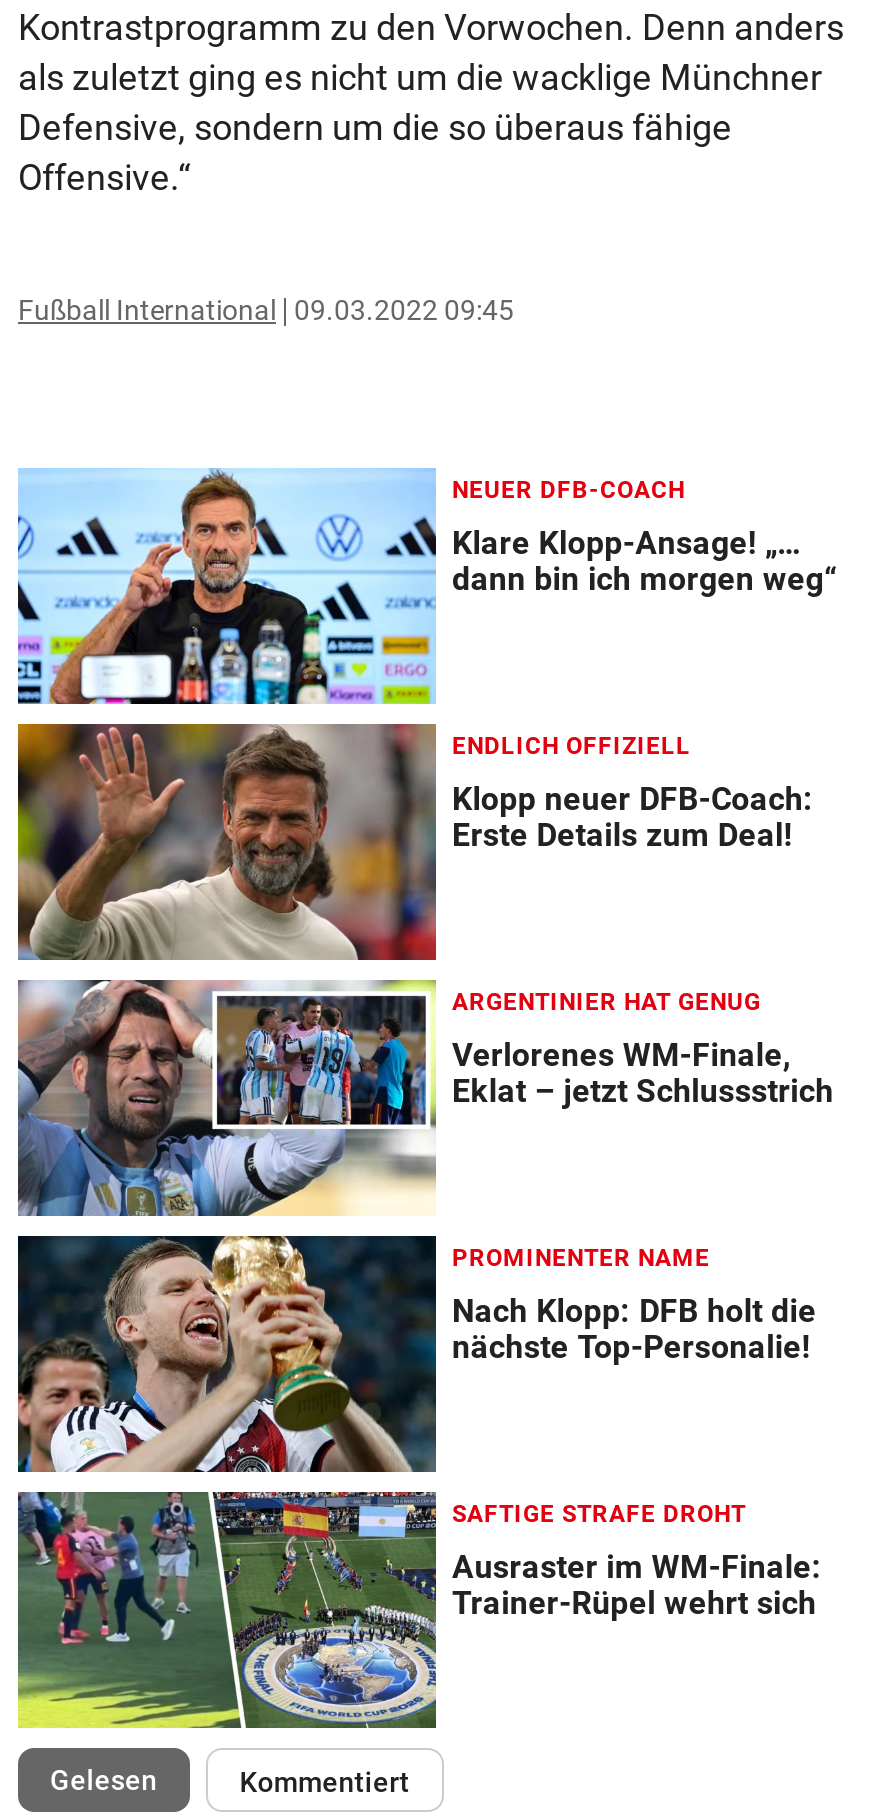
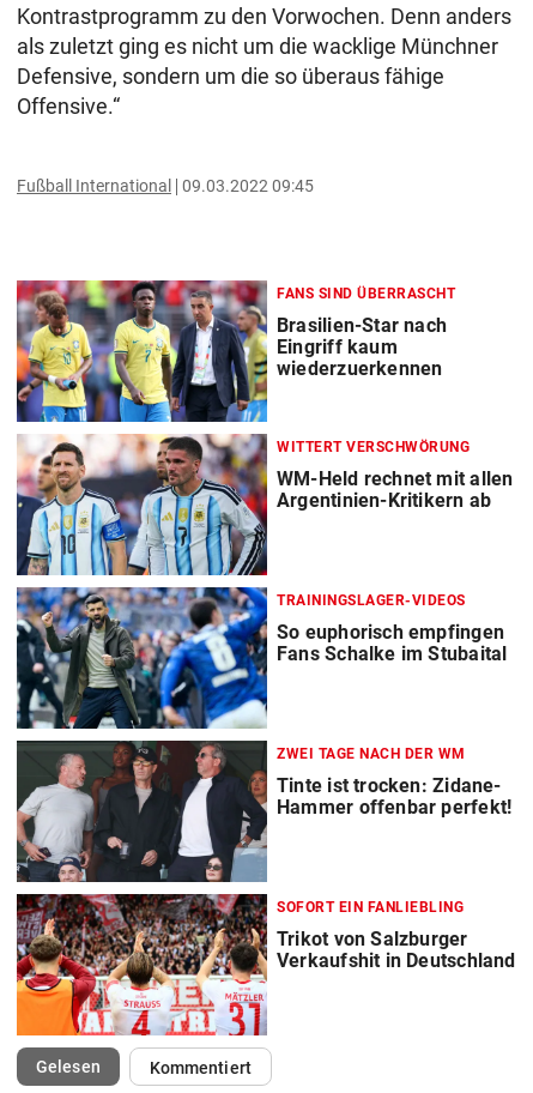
- [image]
- NEUER DFB-COACH
+ [image]
+ FANS SIND ÜBERRASCHT

- Klare Klopp-Ansage! „…
- dann bin ich morgen weg“
+ Brasilien-Star nach
+ Eingriff kaum
+ wiederzuerkennen

- [image]
- ENDLICH OFFIZIELL
+ [image]
+ WITTERT VERSCHWÖRUNG

- Klopp neuer DFB-Coach:
- Erste Details zum Deal!
+ WM-Held rechnet mit allen
+ Argentinien-Kritikern ab

- [image]
- ARGENTINIER HAT GENUG
+ [image]
+ TRAININGSLAGER-VIDEOS

- Verlorenes WM-Finale,
- Eklat – jetzt Schlussstrich
+ So euphorisch empfingen
+ Fans Schalke im Stubaital

- [image]
- PROMINENTER NAME
+ [image]
+ ZWEI TAGE NACH DER WM

- Nach Klopp: DFB holt die
- nächste Top-Personalie!
+ Tinte ist trocken: Zidane-
+ Hammer offenbar perfekt!

- [image]
- SAFTIGE STRAFE DROHT
+ [image]
+ SOFORT EIN FANLIEBLING

- Ausraster im WM-Finale:
- Trainer-Rüpel wehrt sich
+ Trikot von Salzburger
+ Verkaufshit in Deutschland
